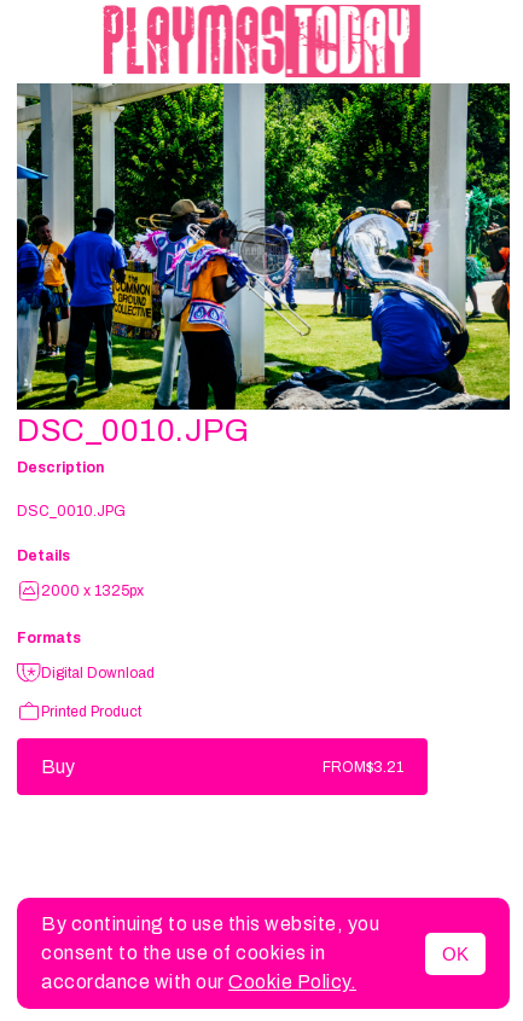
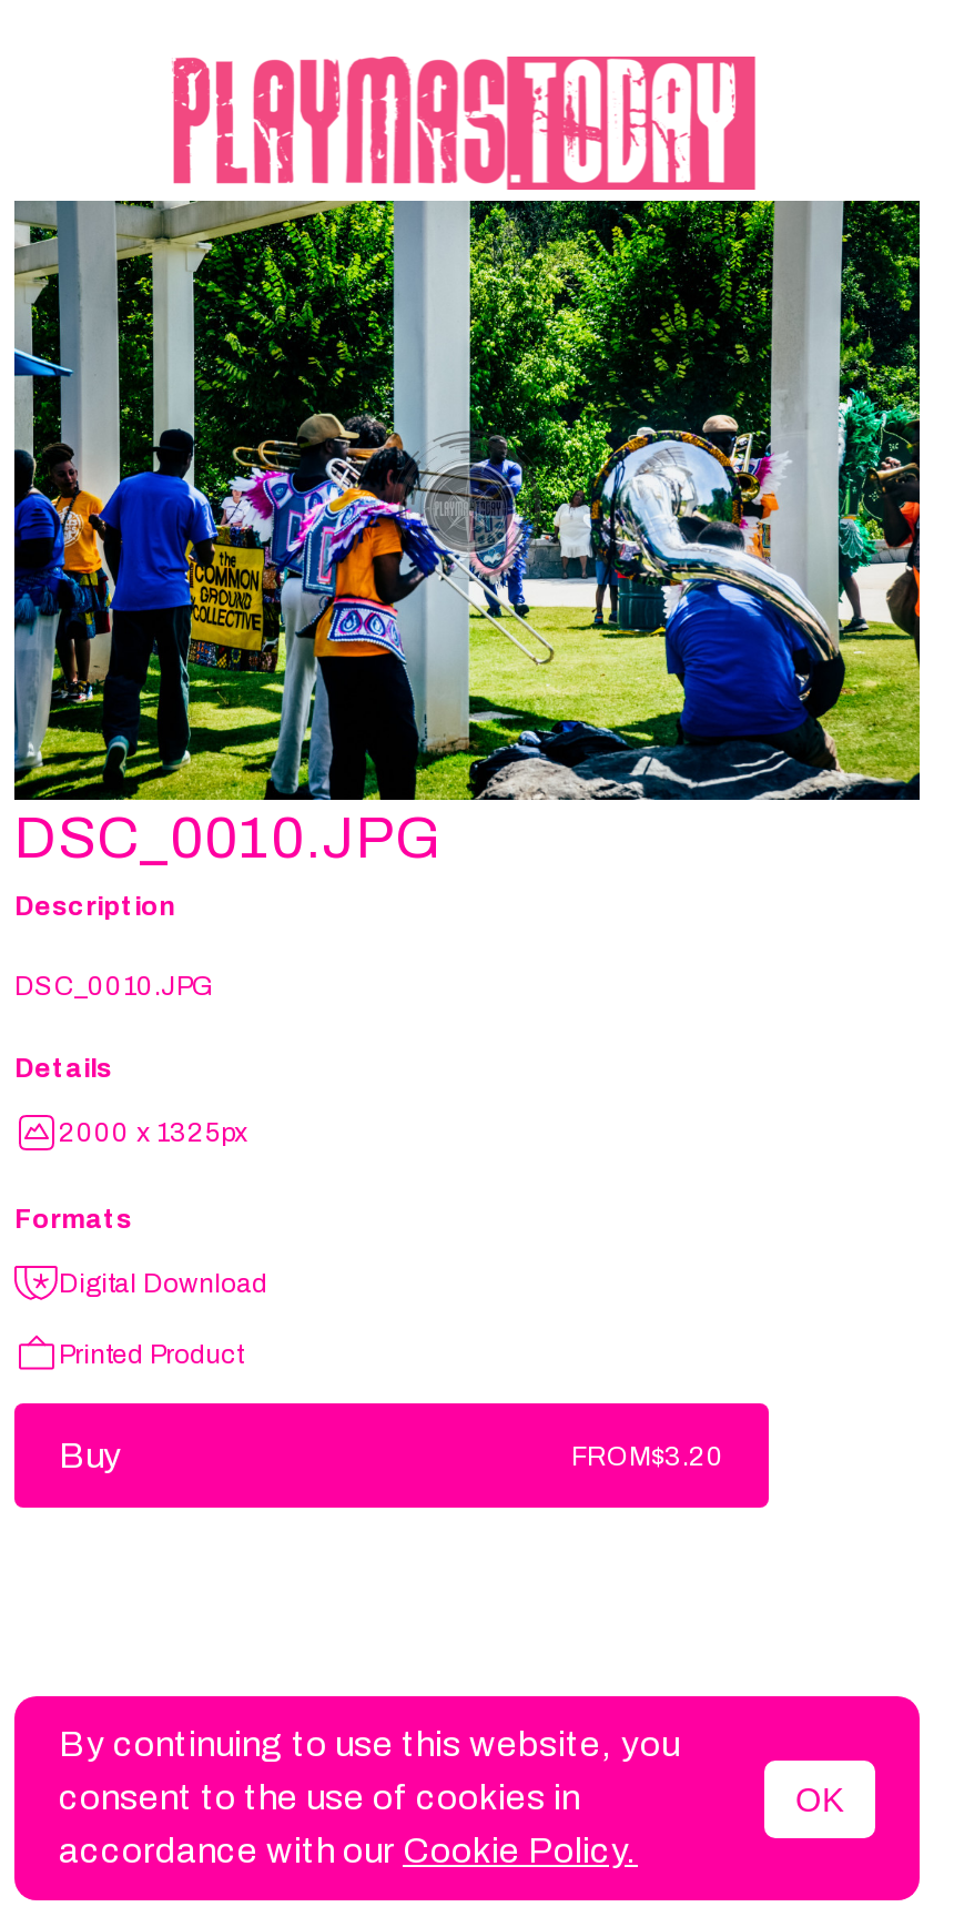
- FROM$3.21
+ FROM$3.20
